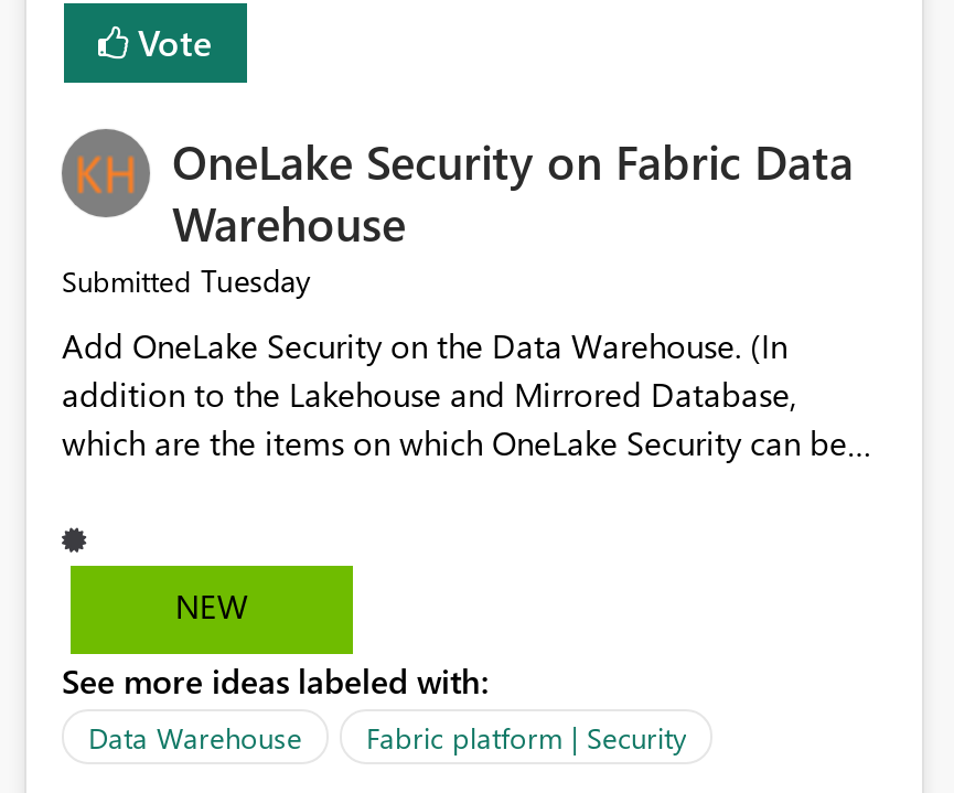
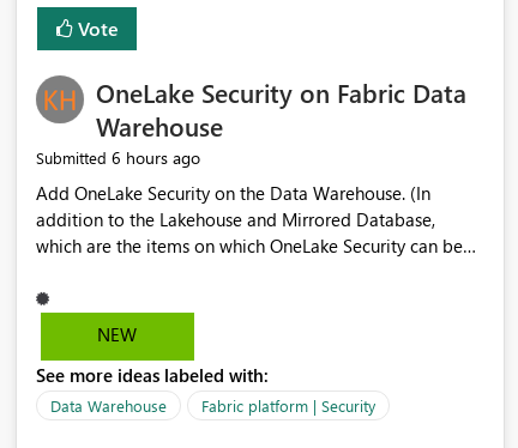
- Submitted Tuesday
+ Submitted 6 hours ago
